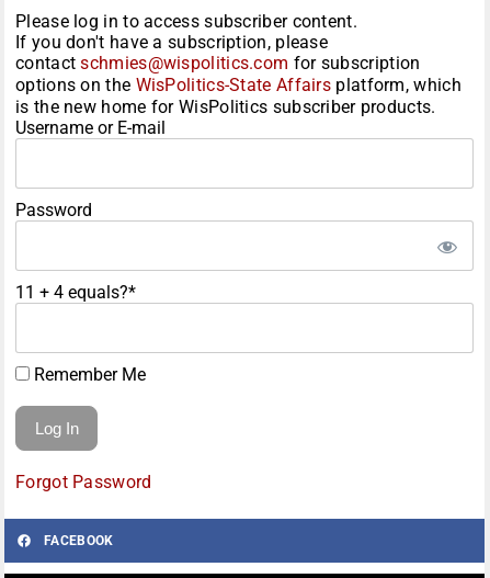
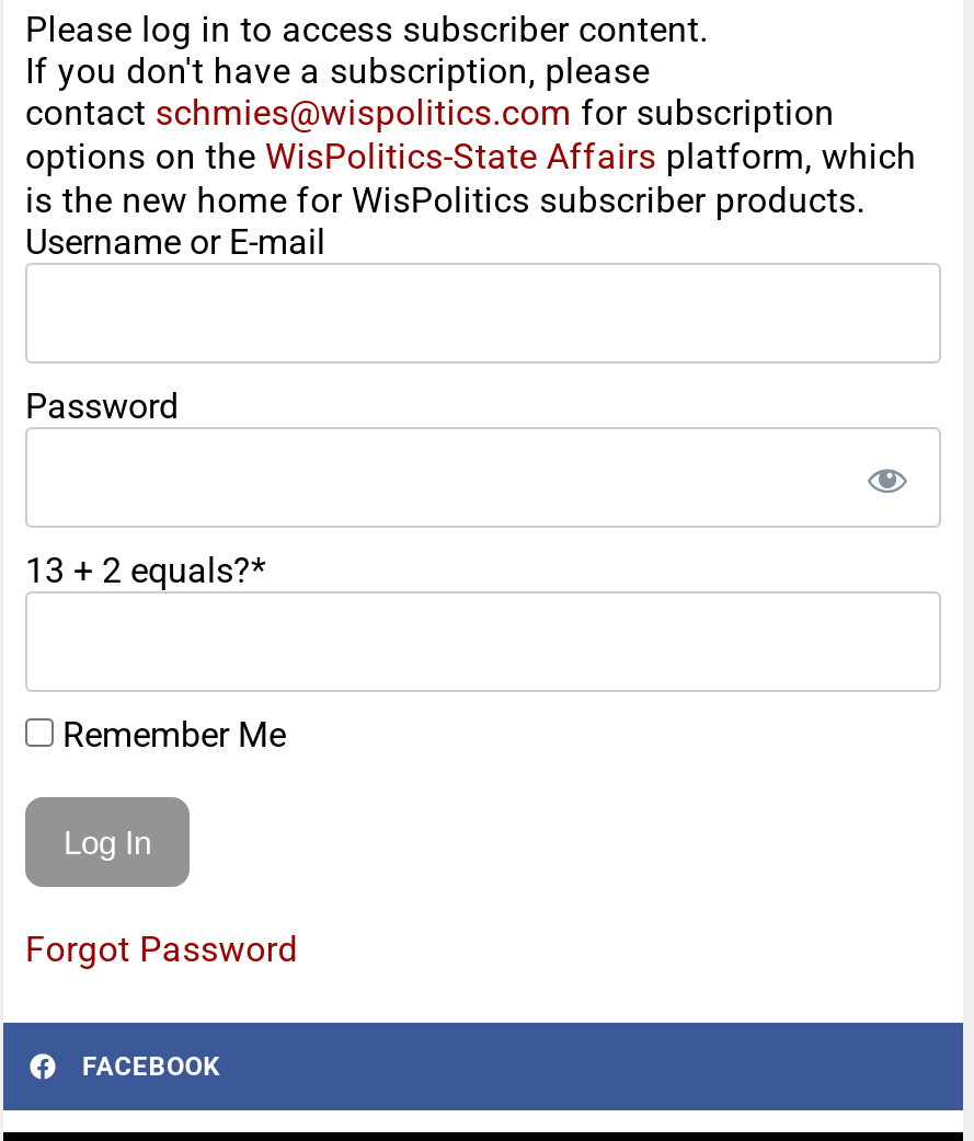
- 11 + 4 equals?*
+ 13 + 2 equals?*
